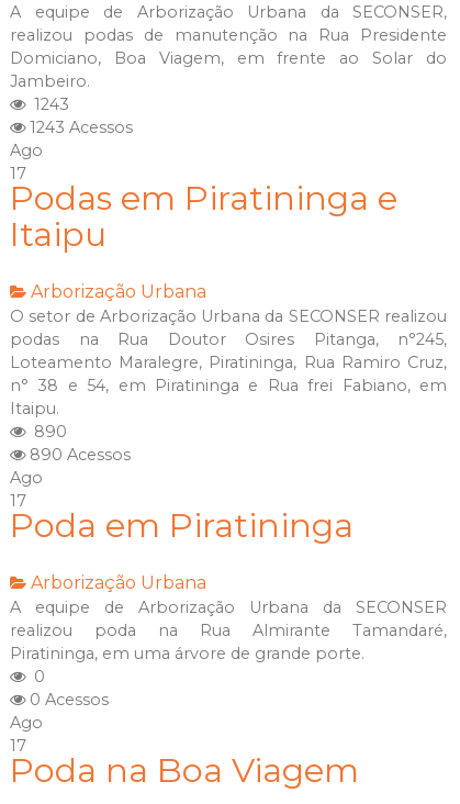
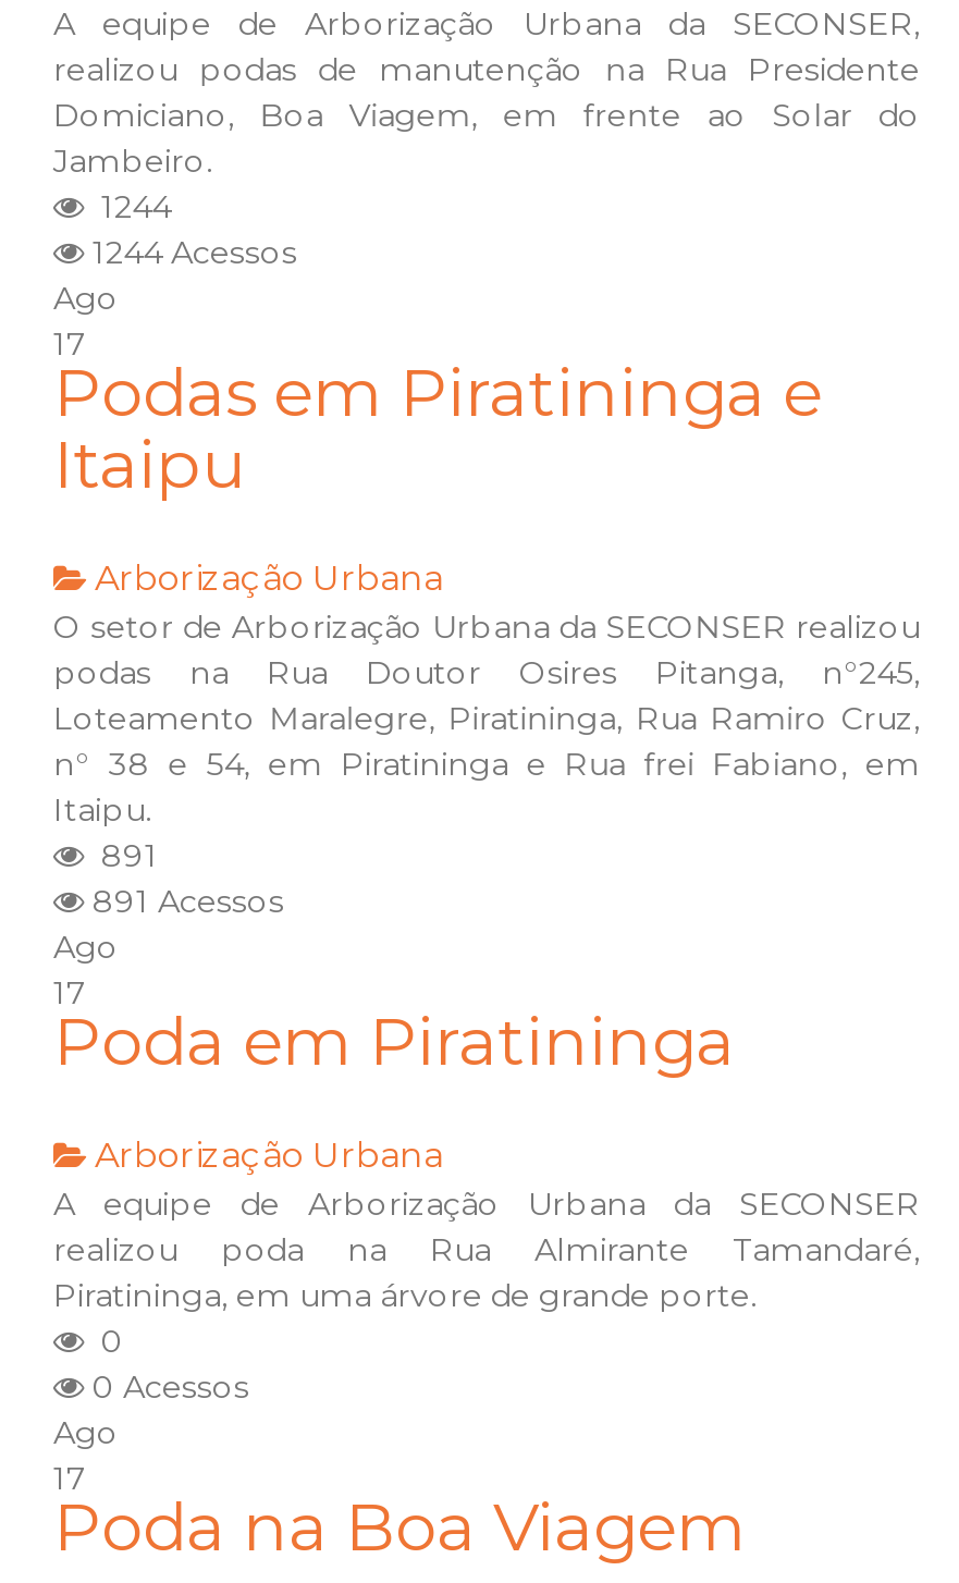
- 1243
+ 1244

- 1243 Acessos
+ 1244 Acessos

- 890
+ 891

- 890 Acessos
+ 891 Acessos
